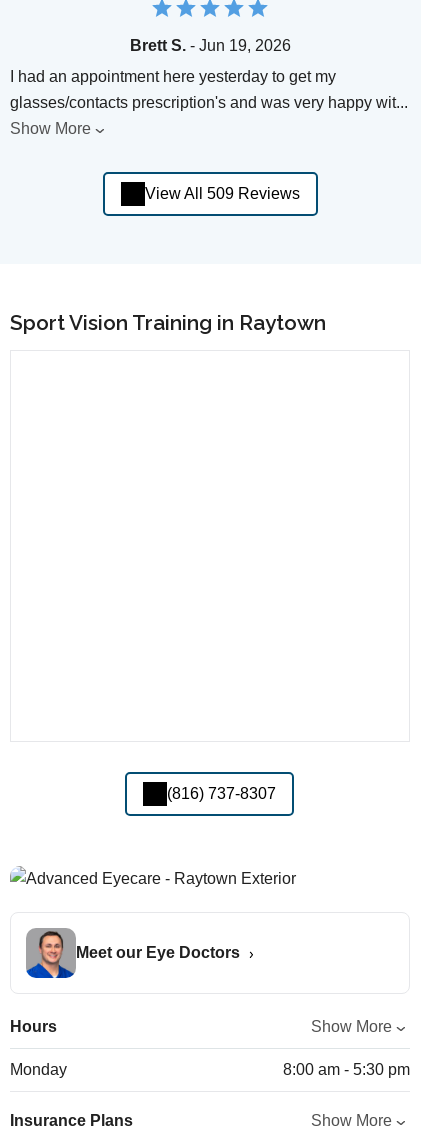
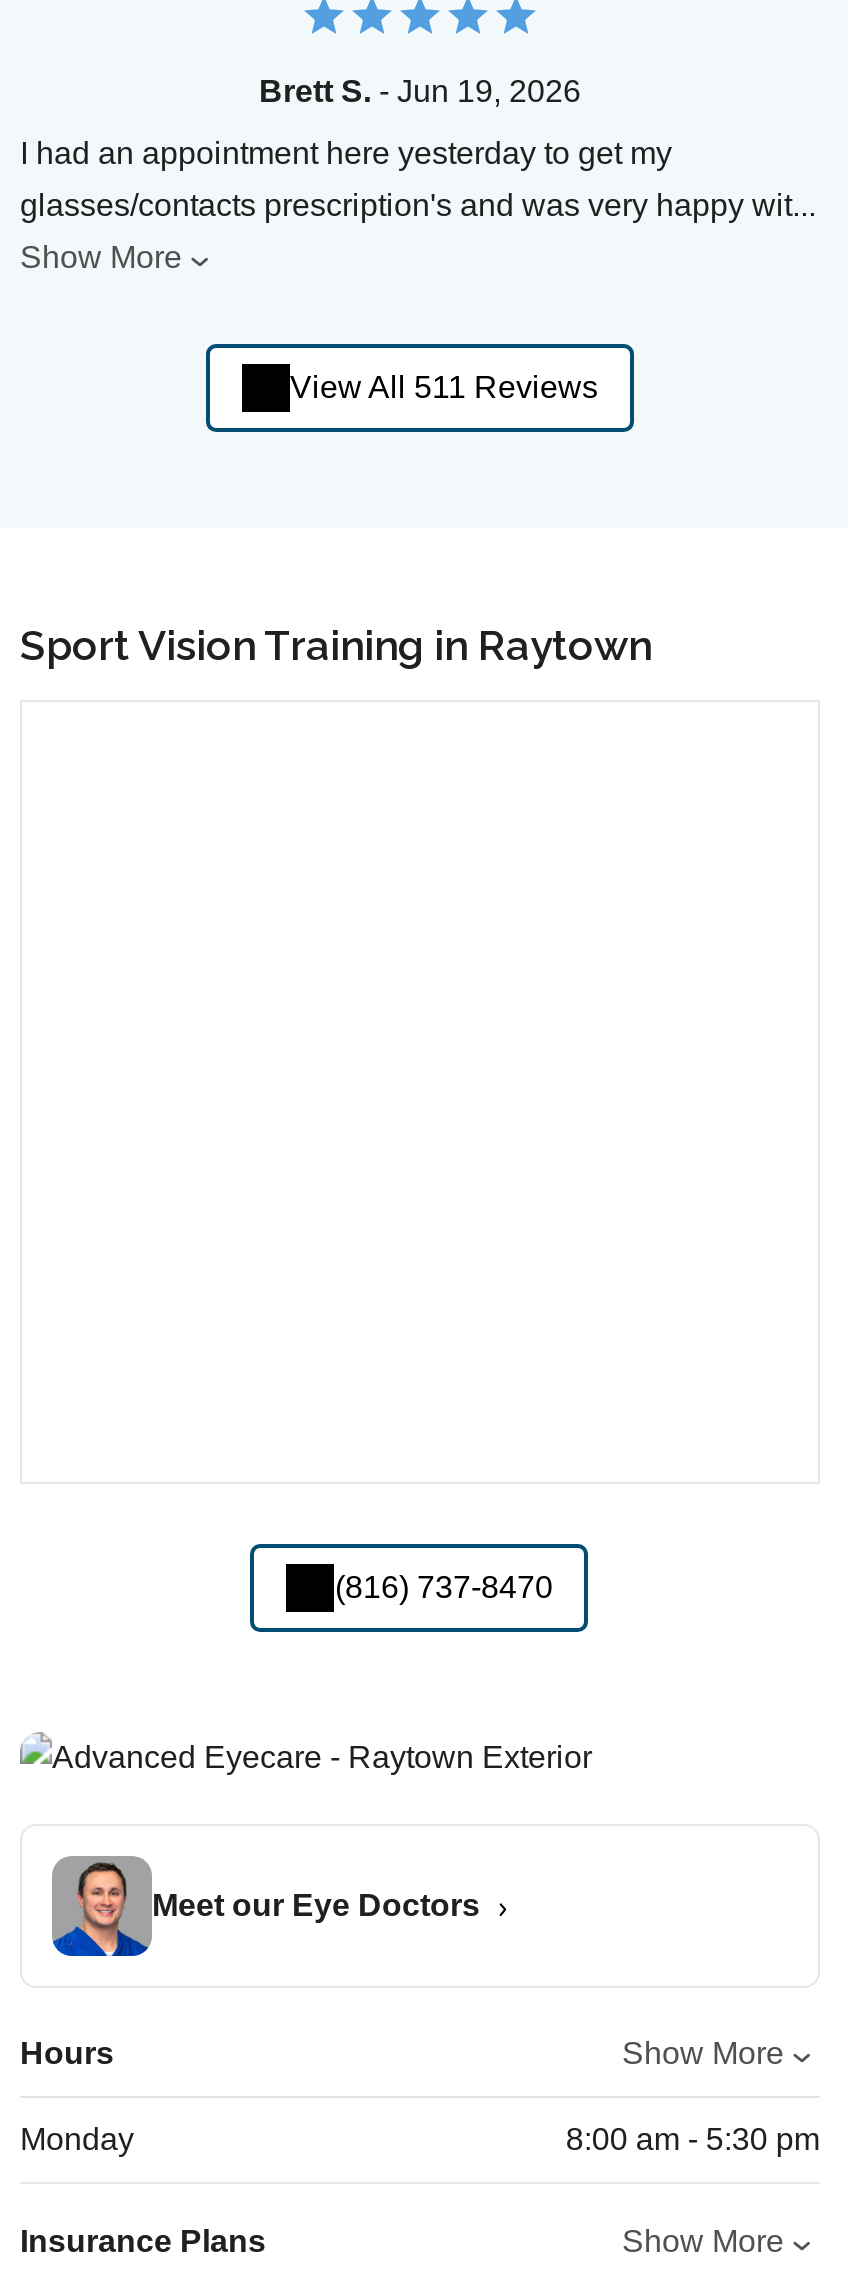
- View All 509 Reviews
+ View All 511 Reviews

- (816) 737-8307
+ (816) 737-8470
